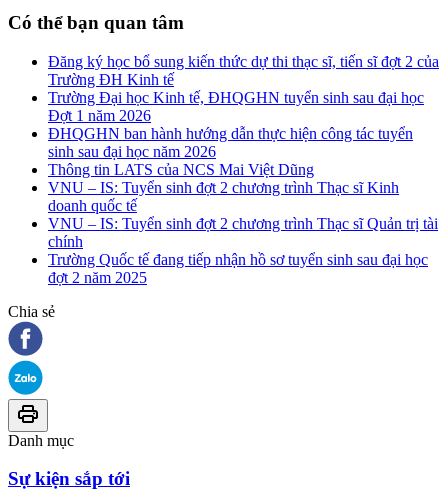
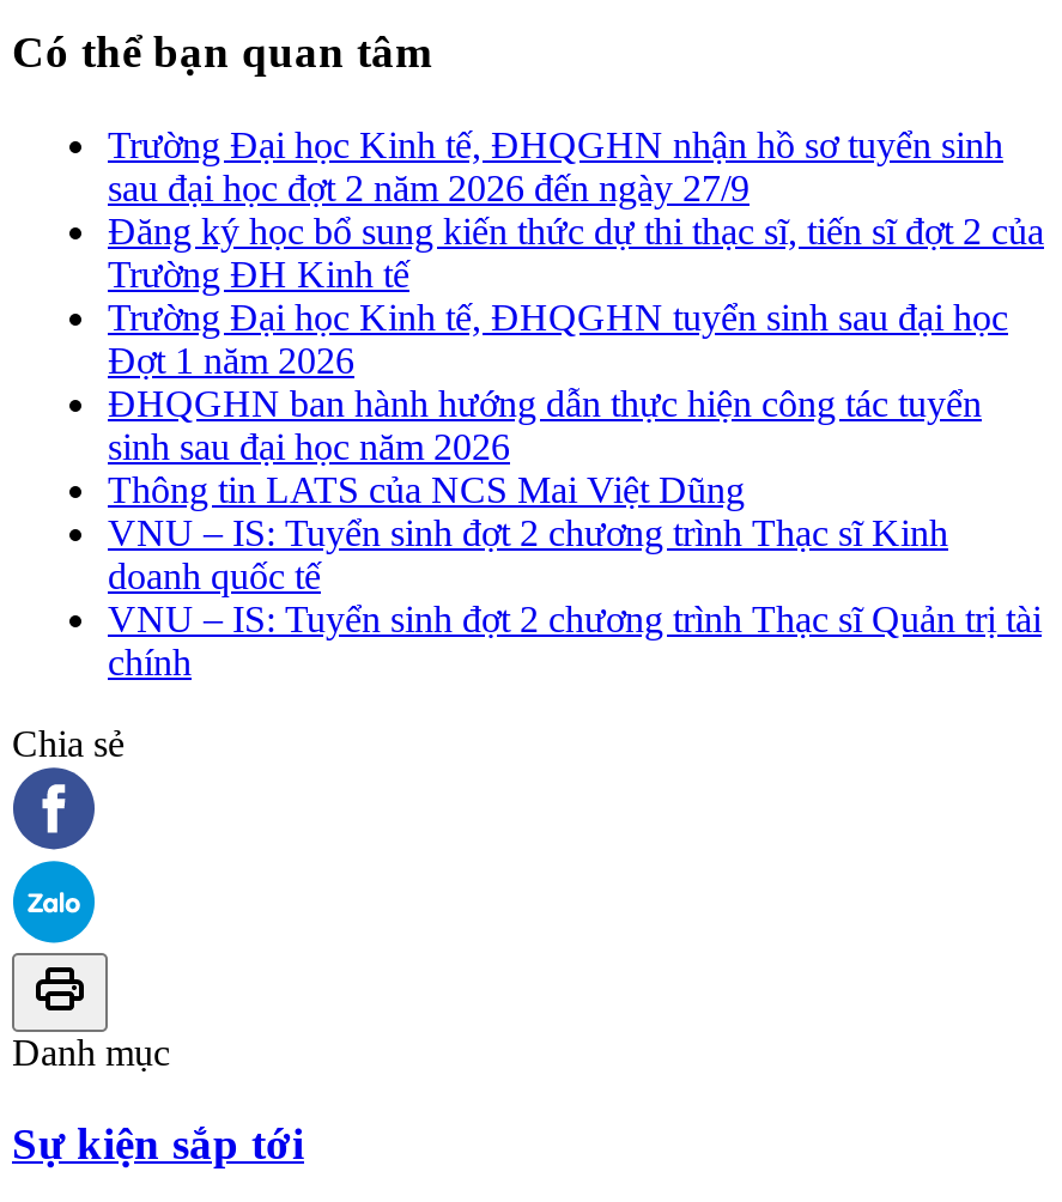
+ Trường Đại học Kinh tế, ĐHQGHN nhận hồ sơ tuyển sinh
+ sau đại học đợt 2 năm 2026 đến ngày 27/9

moved down: Đăng ký học bổ sung kiến thức dự thi thạc sĩ, tiến sĩ đợt 2 của | Trường ĐH Kinh tế | Trường Đại học Kinh tế, ĐHQGHN tuyển sinh sau đại học | ... | VNU – IS: Tuyển sinh đợt 2 chương trình Thạc sĩ Quản trị tài | chính

- Trường Quốc tế đang tiếp nhận hồ sơ tuyển sinh sau đại học
- đợt 2 năm 2025
